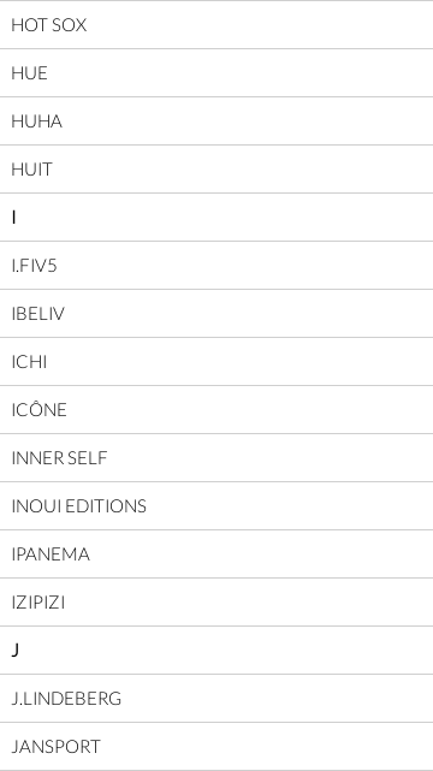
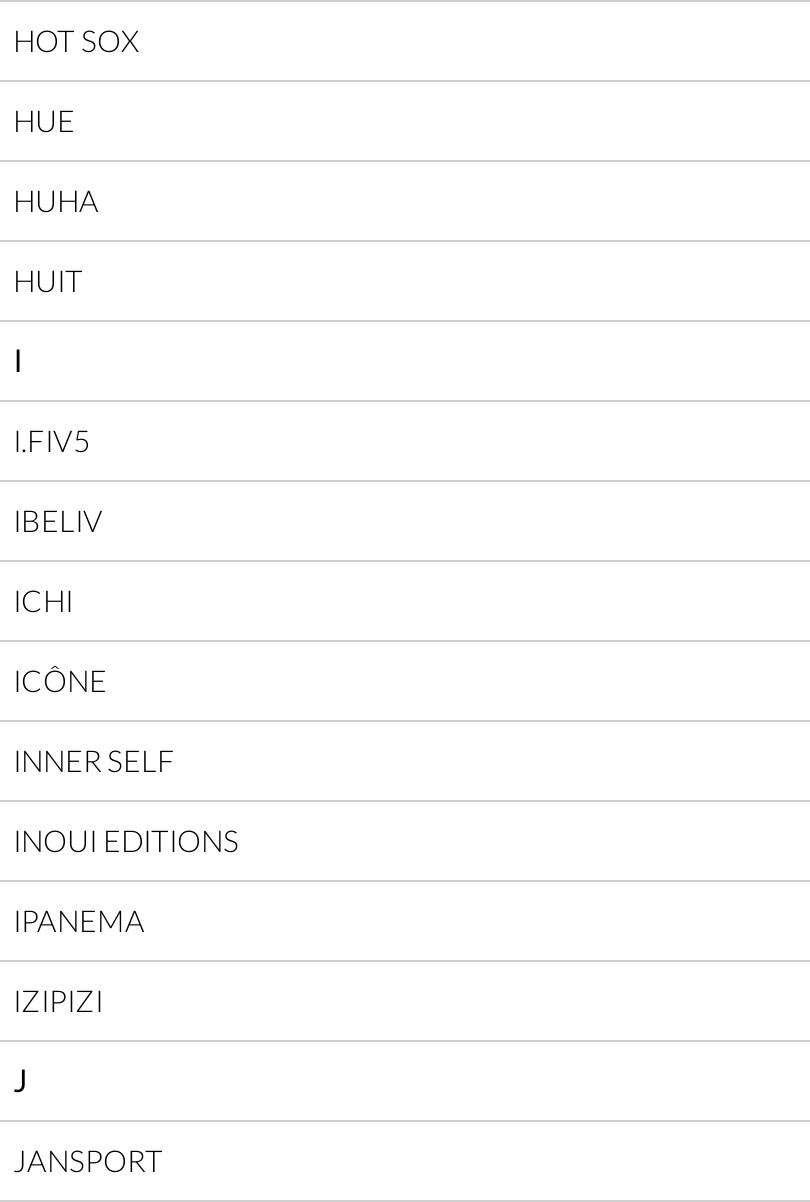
- J.LINDEBERG
